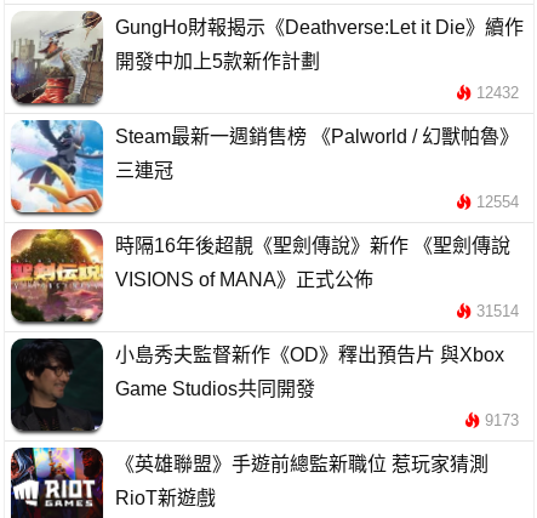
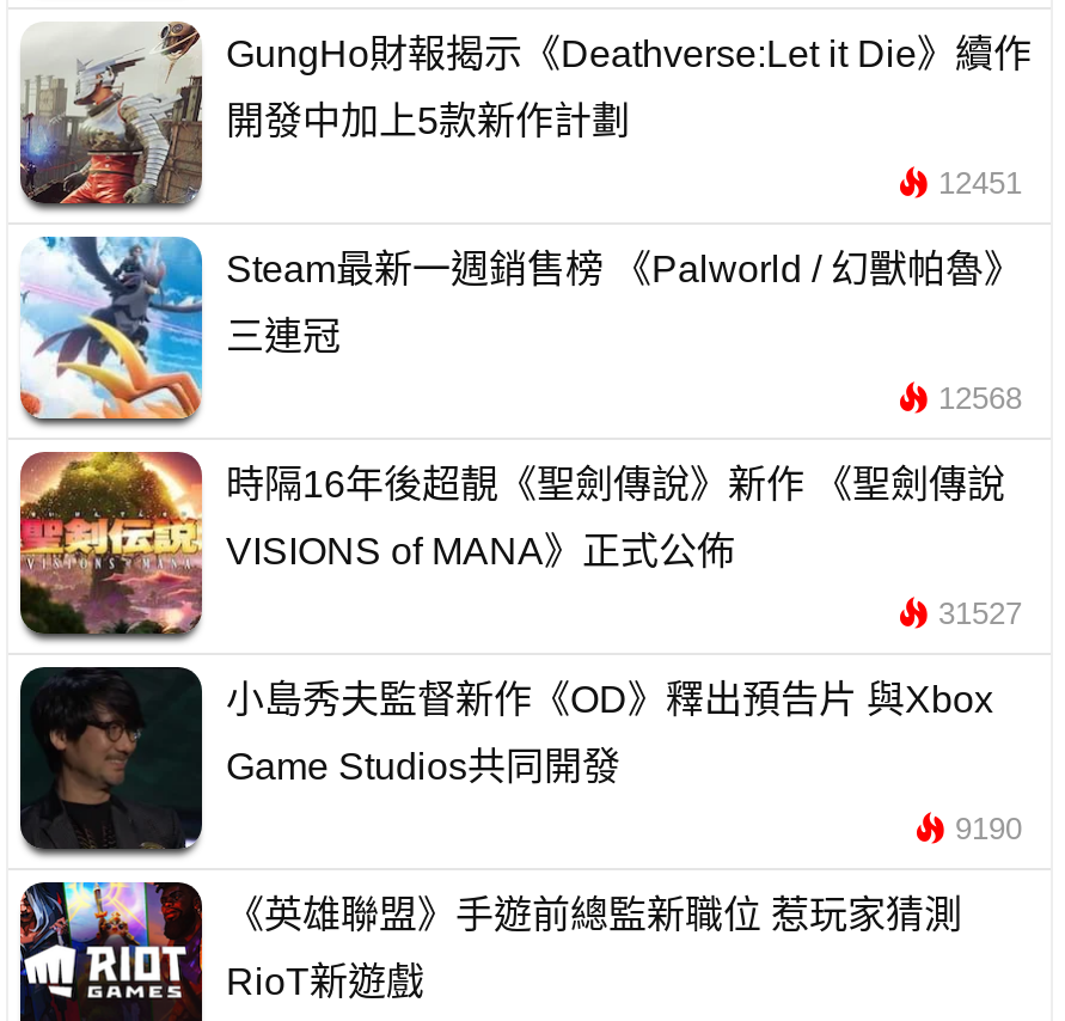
- 12432
+ 12451

- 12554
+ 12568

- 31514
+ 31527

- 9173
+ 9190
